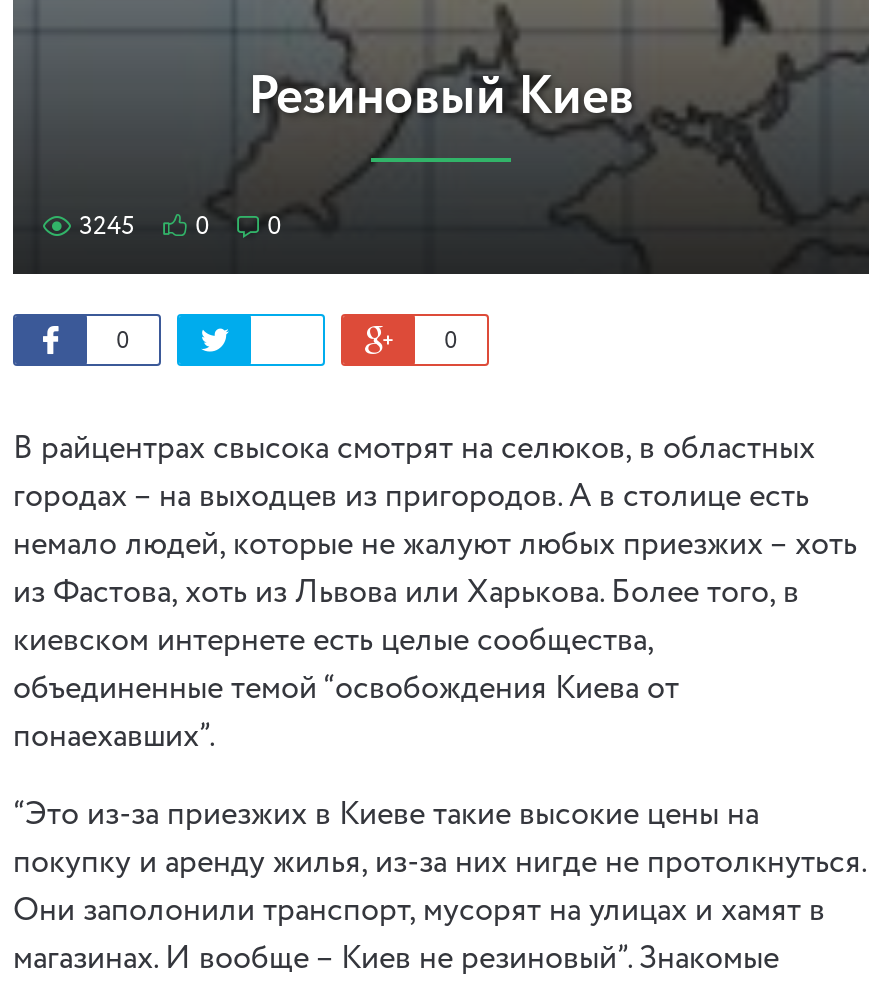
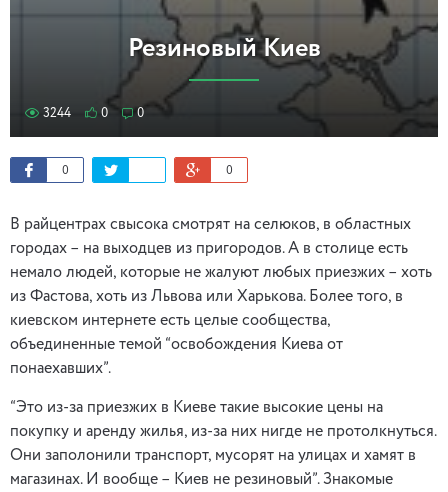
- 3245
+ 3244
